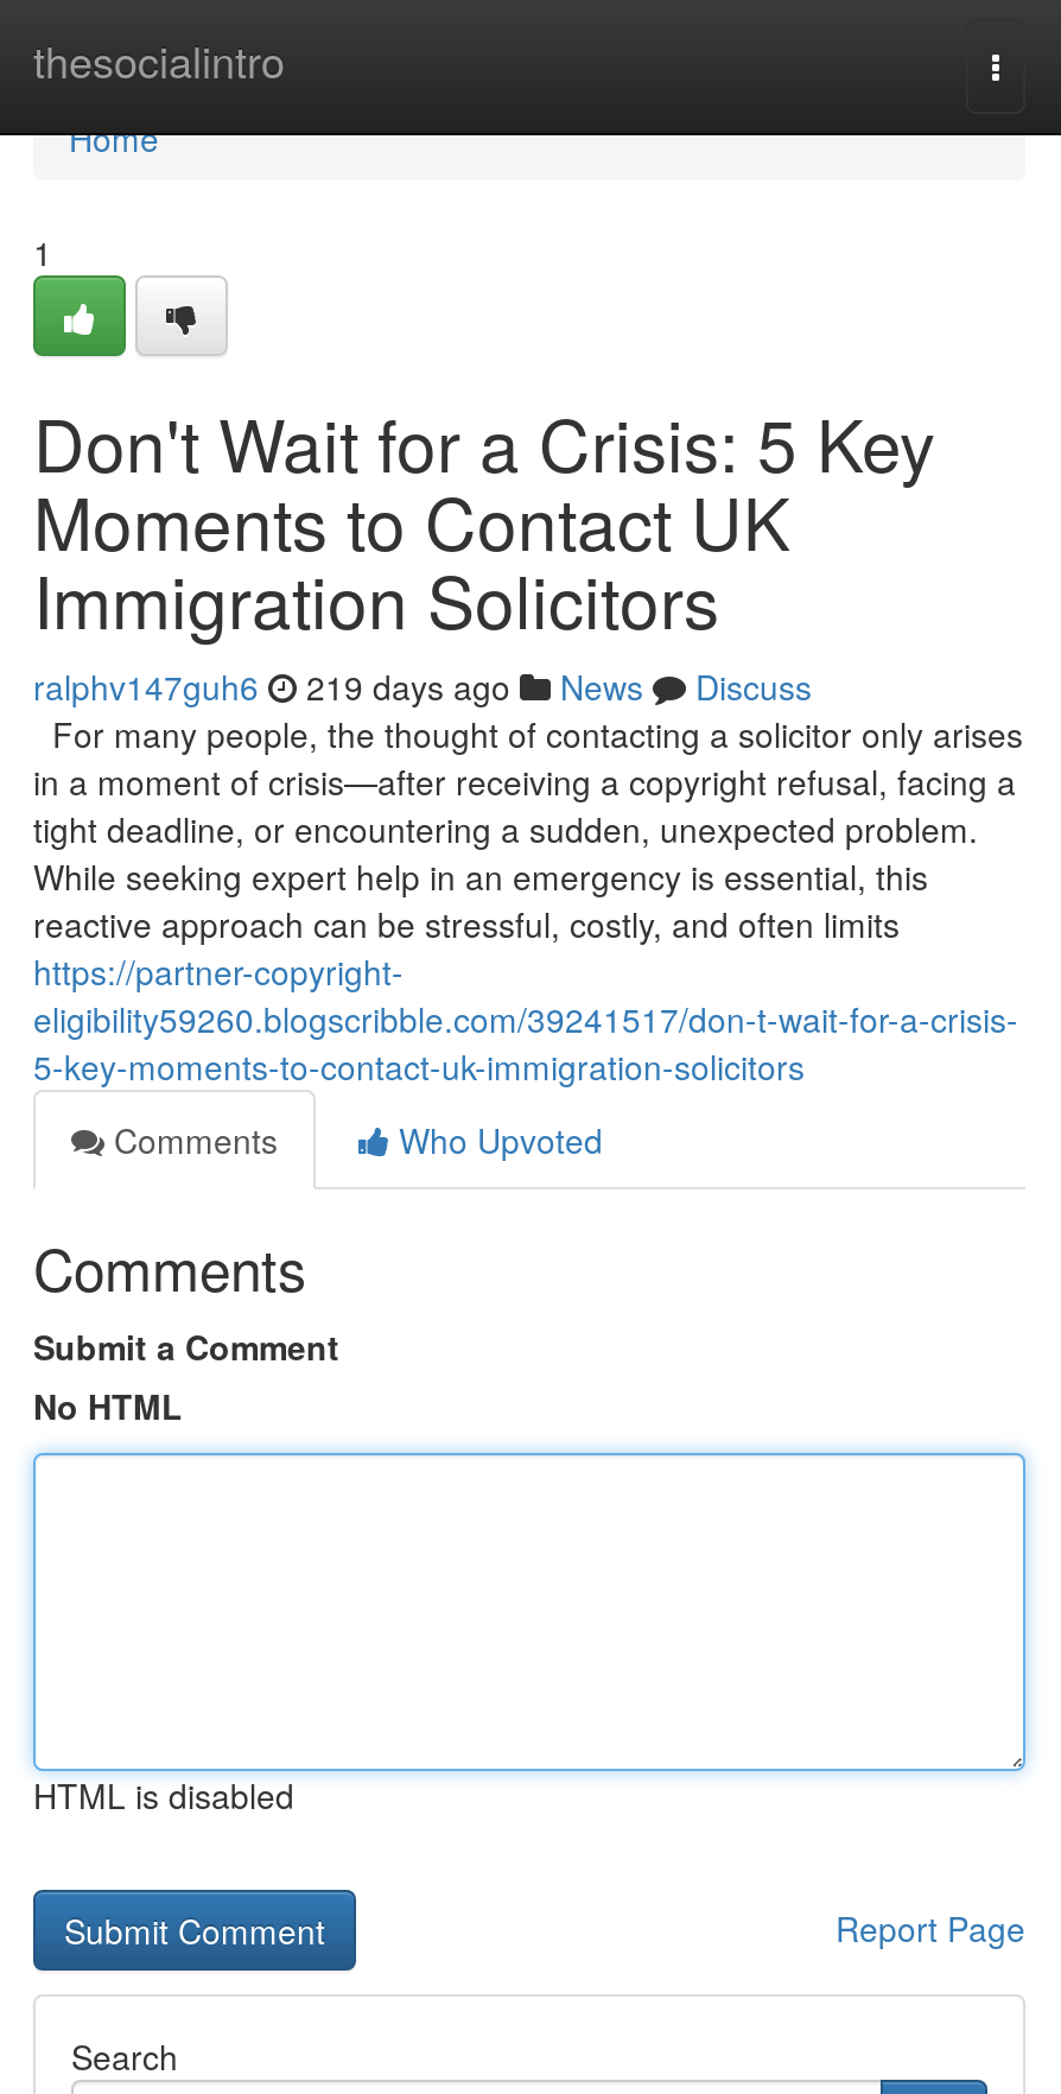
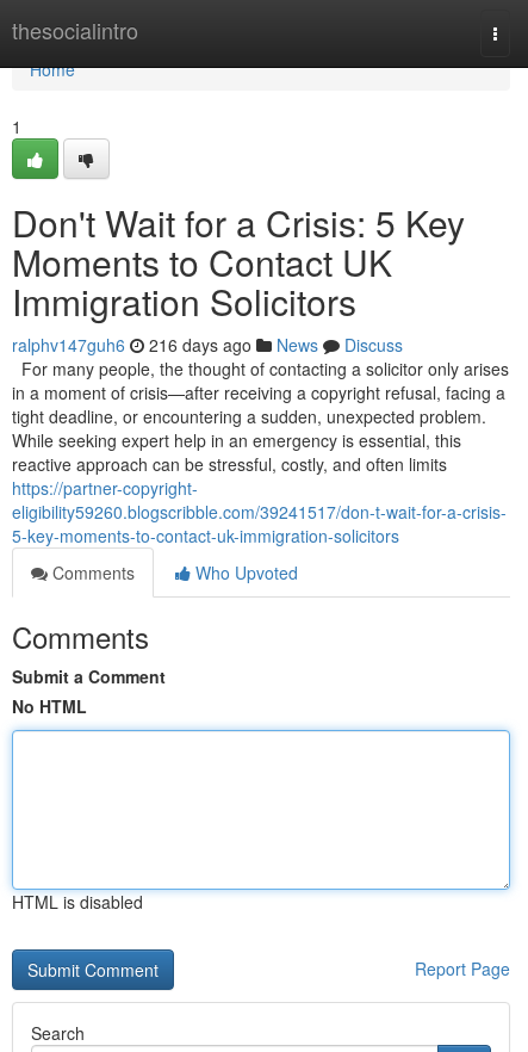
- ralphv147guh6 219 days ago News Discuss
+ ralphv147guh6 216 days ago News Discuss
